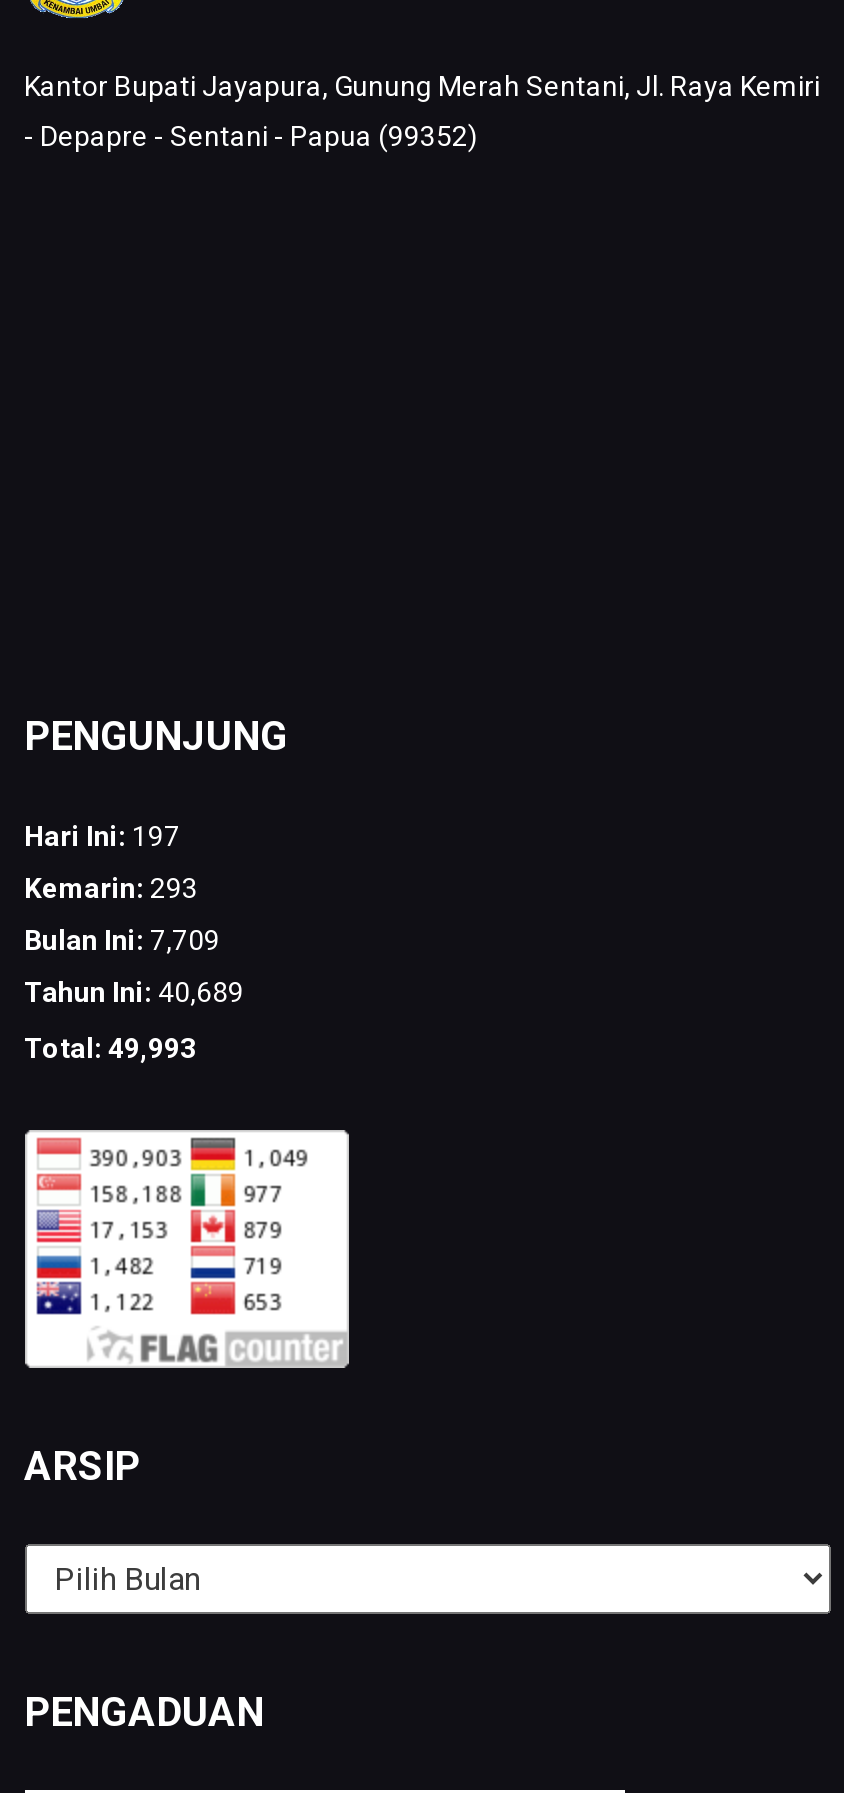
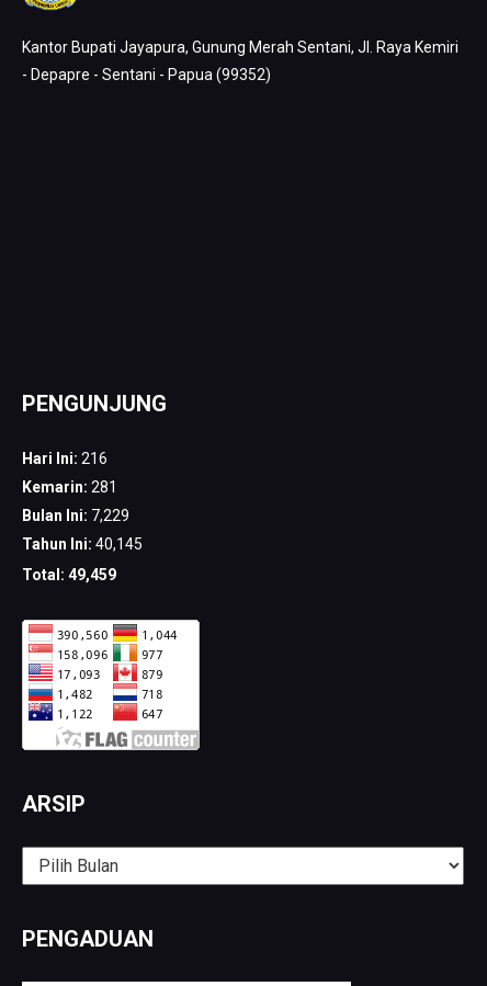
- Hari Ini: 197
+ Hari Ini: 216

- Kemarin: 293
+ Kemarin: 281

- Bulan Ini: 7,709
+ Bulan Ini: 7,229

- Tahun Ini: 40,689
+ Tahun Ini: 40,145

- Total: 49,993
+ Total: 49,459
